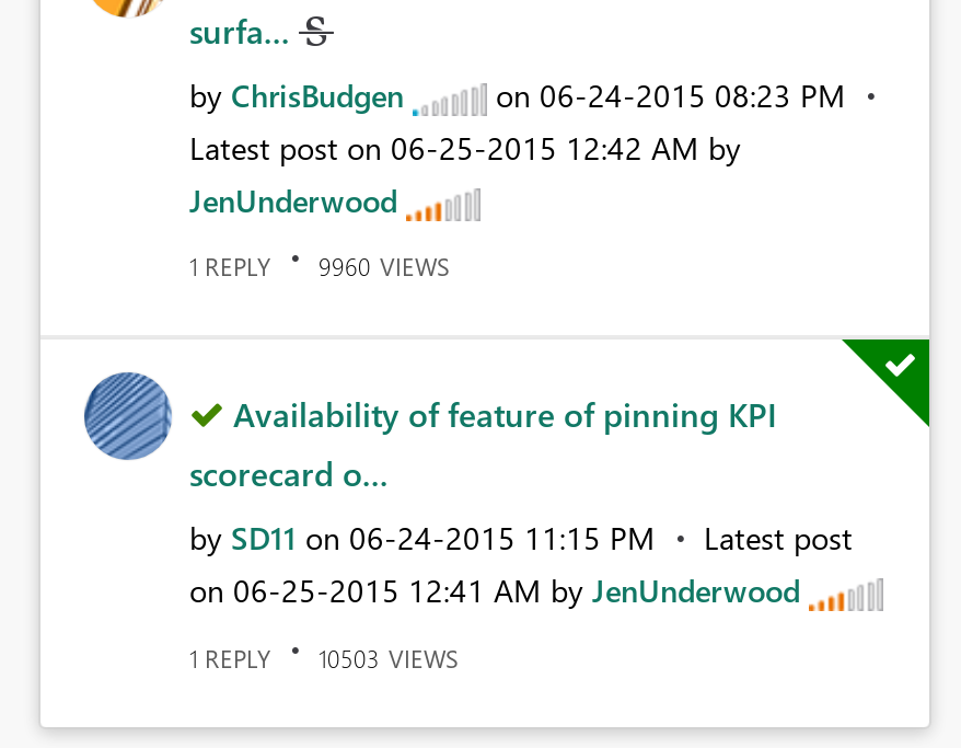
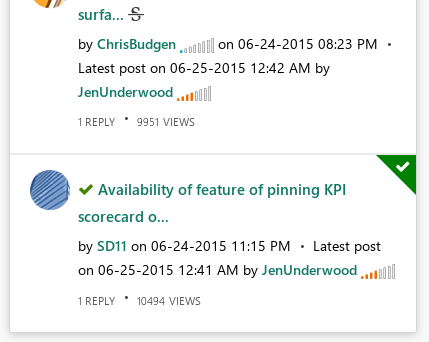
- 1 REPLY 9960 VIEWS
+ 1 REPLY 9951 VIEWS

- 1 REPLY 10503 VIEWS
+ 1 REPLY 10494 VIEWS
